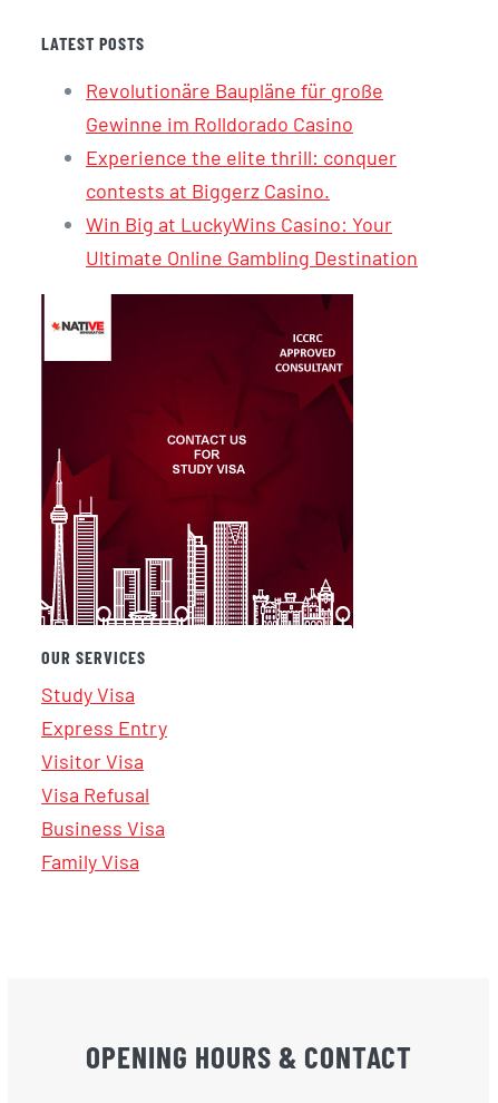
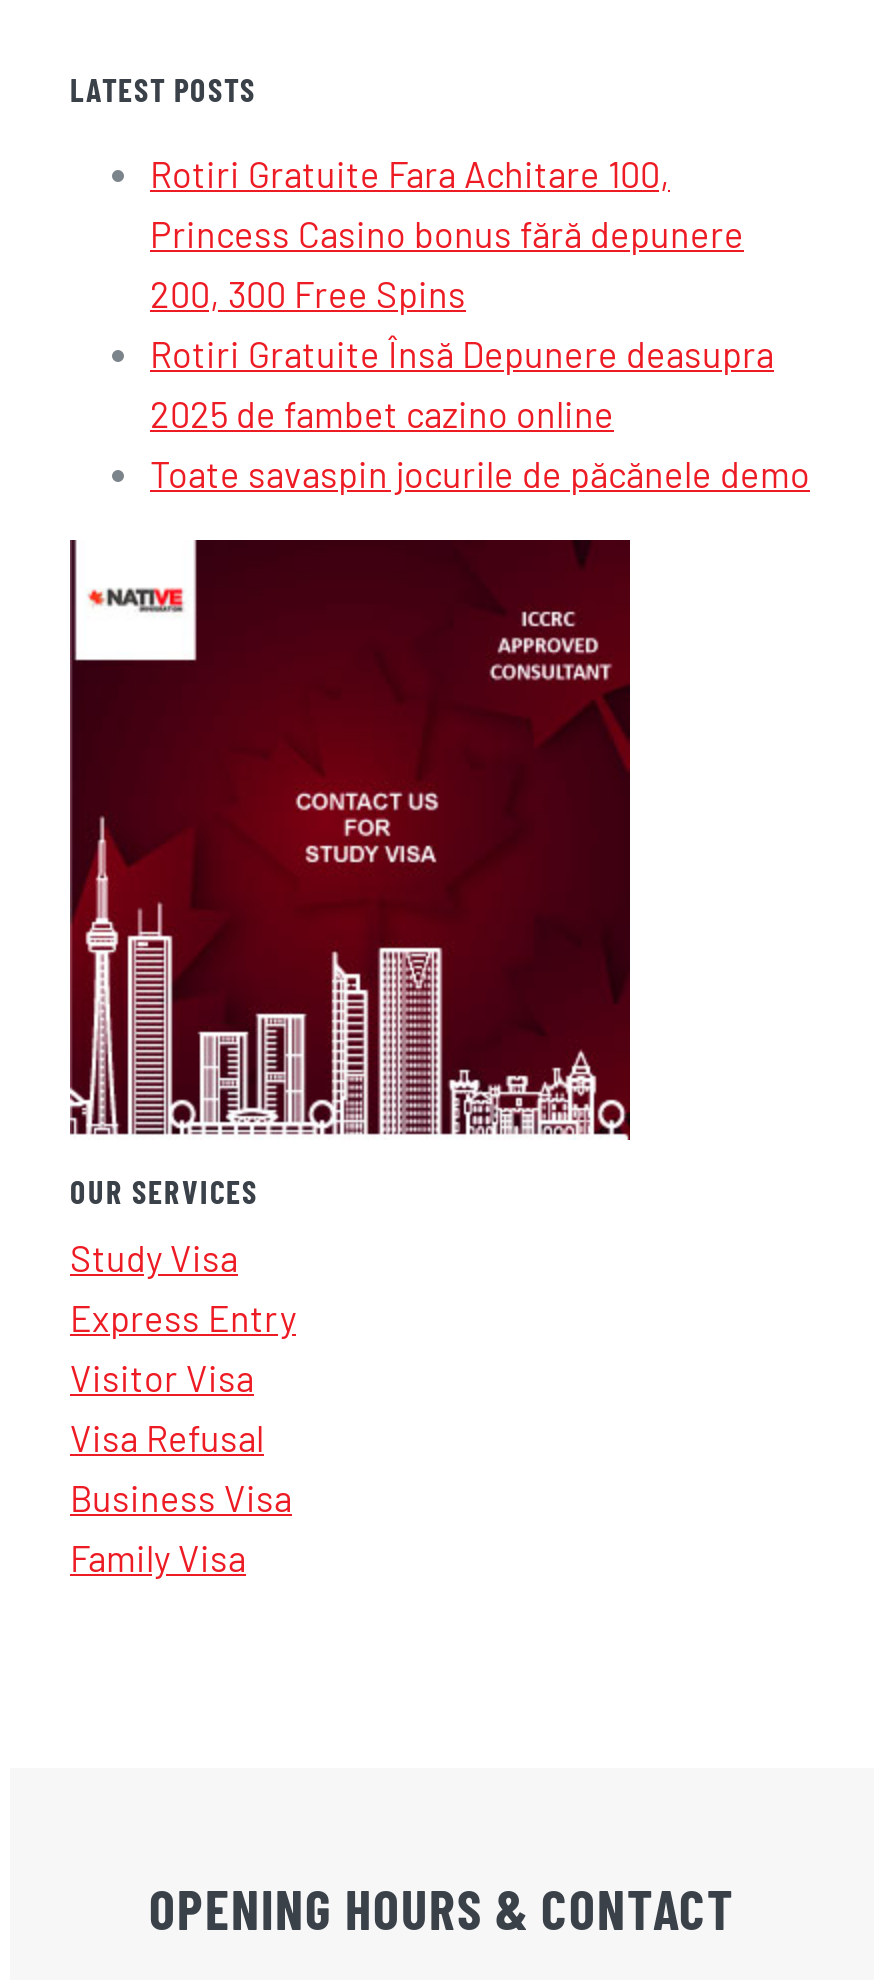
- Revolutionäre Baupläne für große
- Gewinne im Rolldorado Casino
- Experience the elite thrill: conquer
- contests at Biggerz Casino.
- Win Big at LuckyWins Casino: Your
- Ultimate Online Gambling Destination
+ Rotiri Gratuite Fara Achitare 100,
+ Princess Casino bonus fără depunere
+ 200, 300 Free Spins
+ Rotiri Gratuite Însă Depunere deasupra
+ 2025 de fambet cazino online
+ Toate savaspin jocurile de păcănele demo
